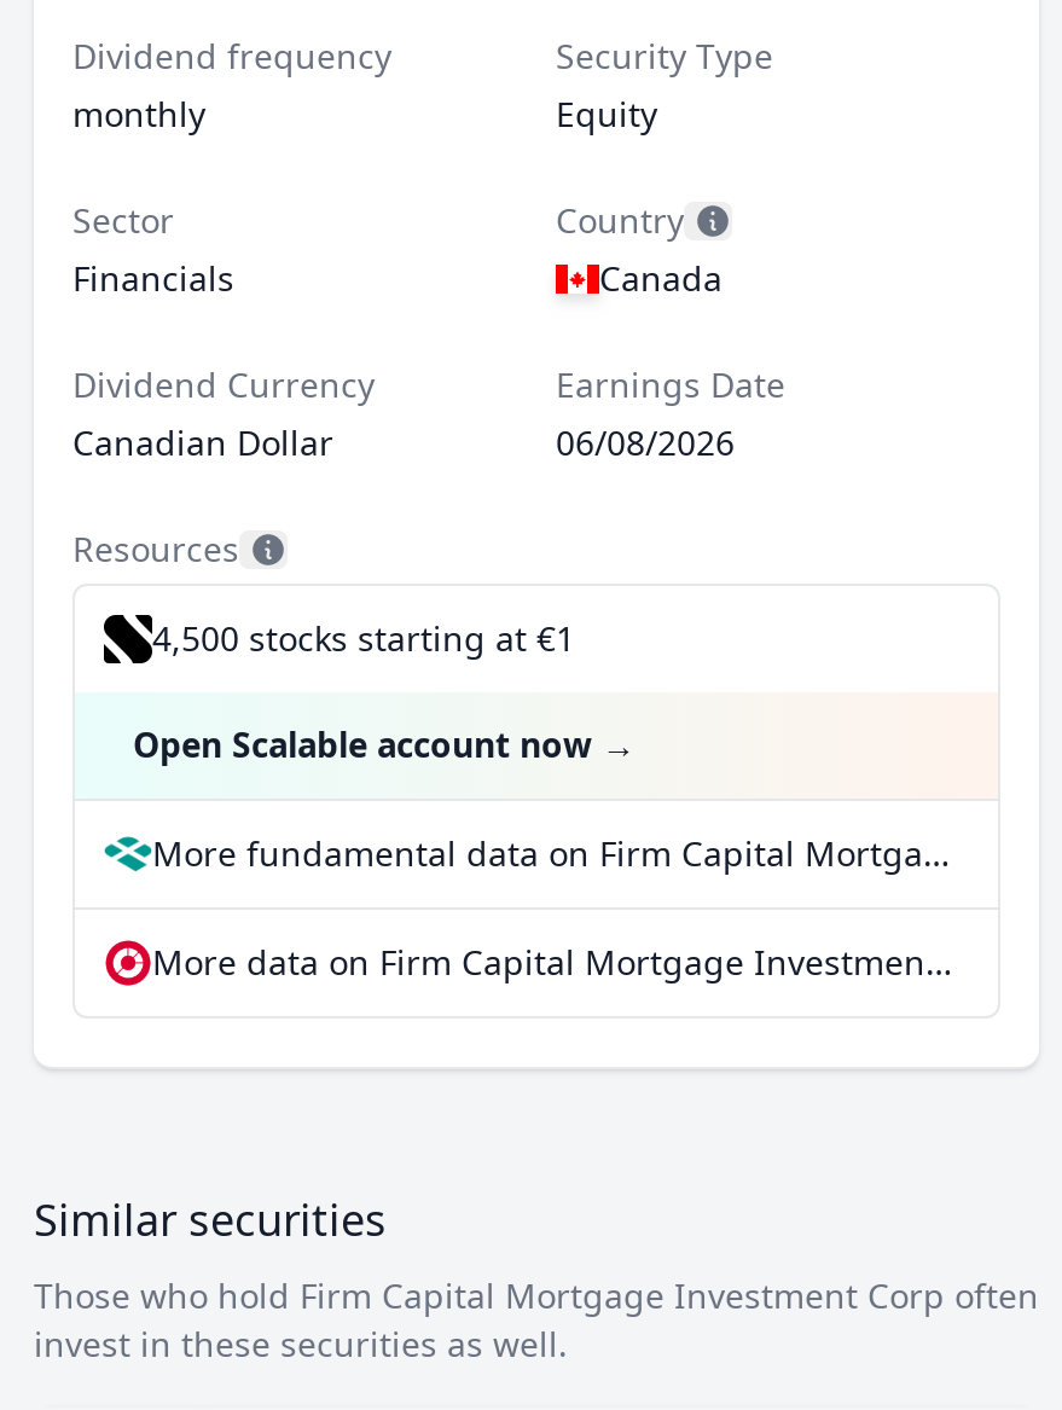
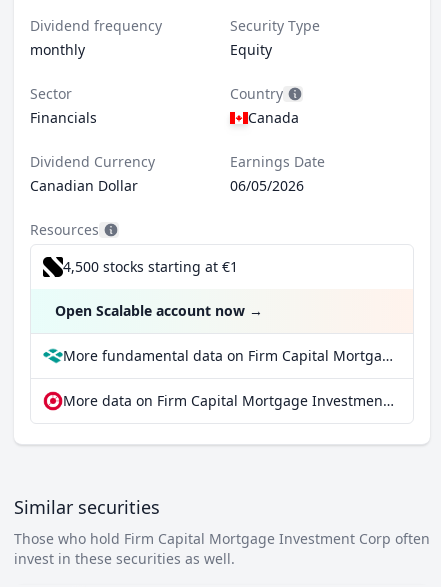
- 06/08/2026
+ 06/05/2026
